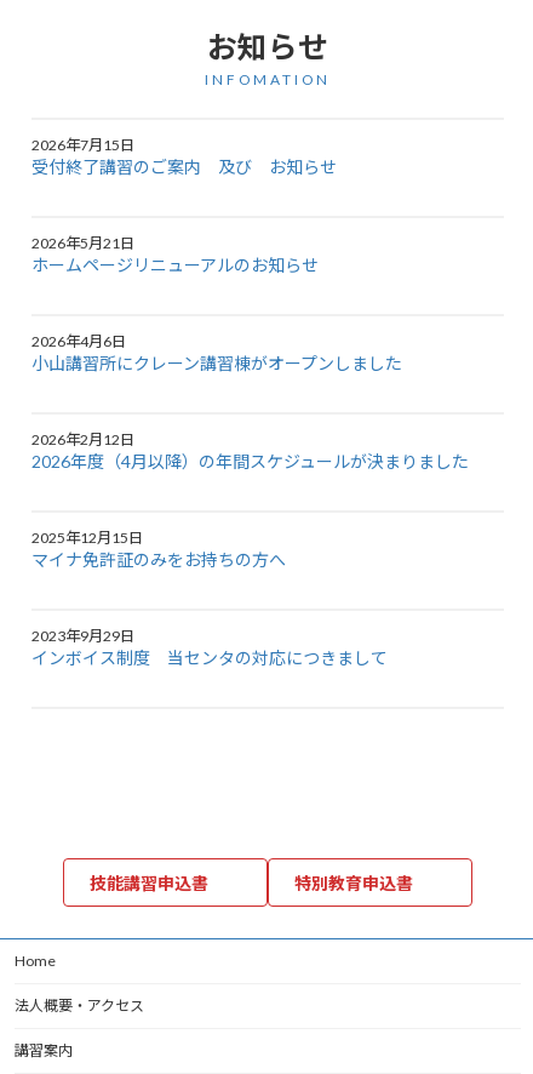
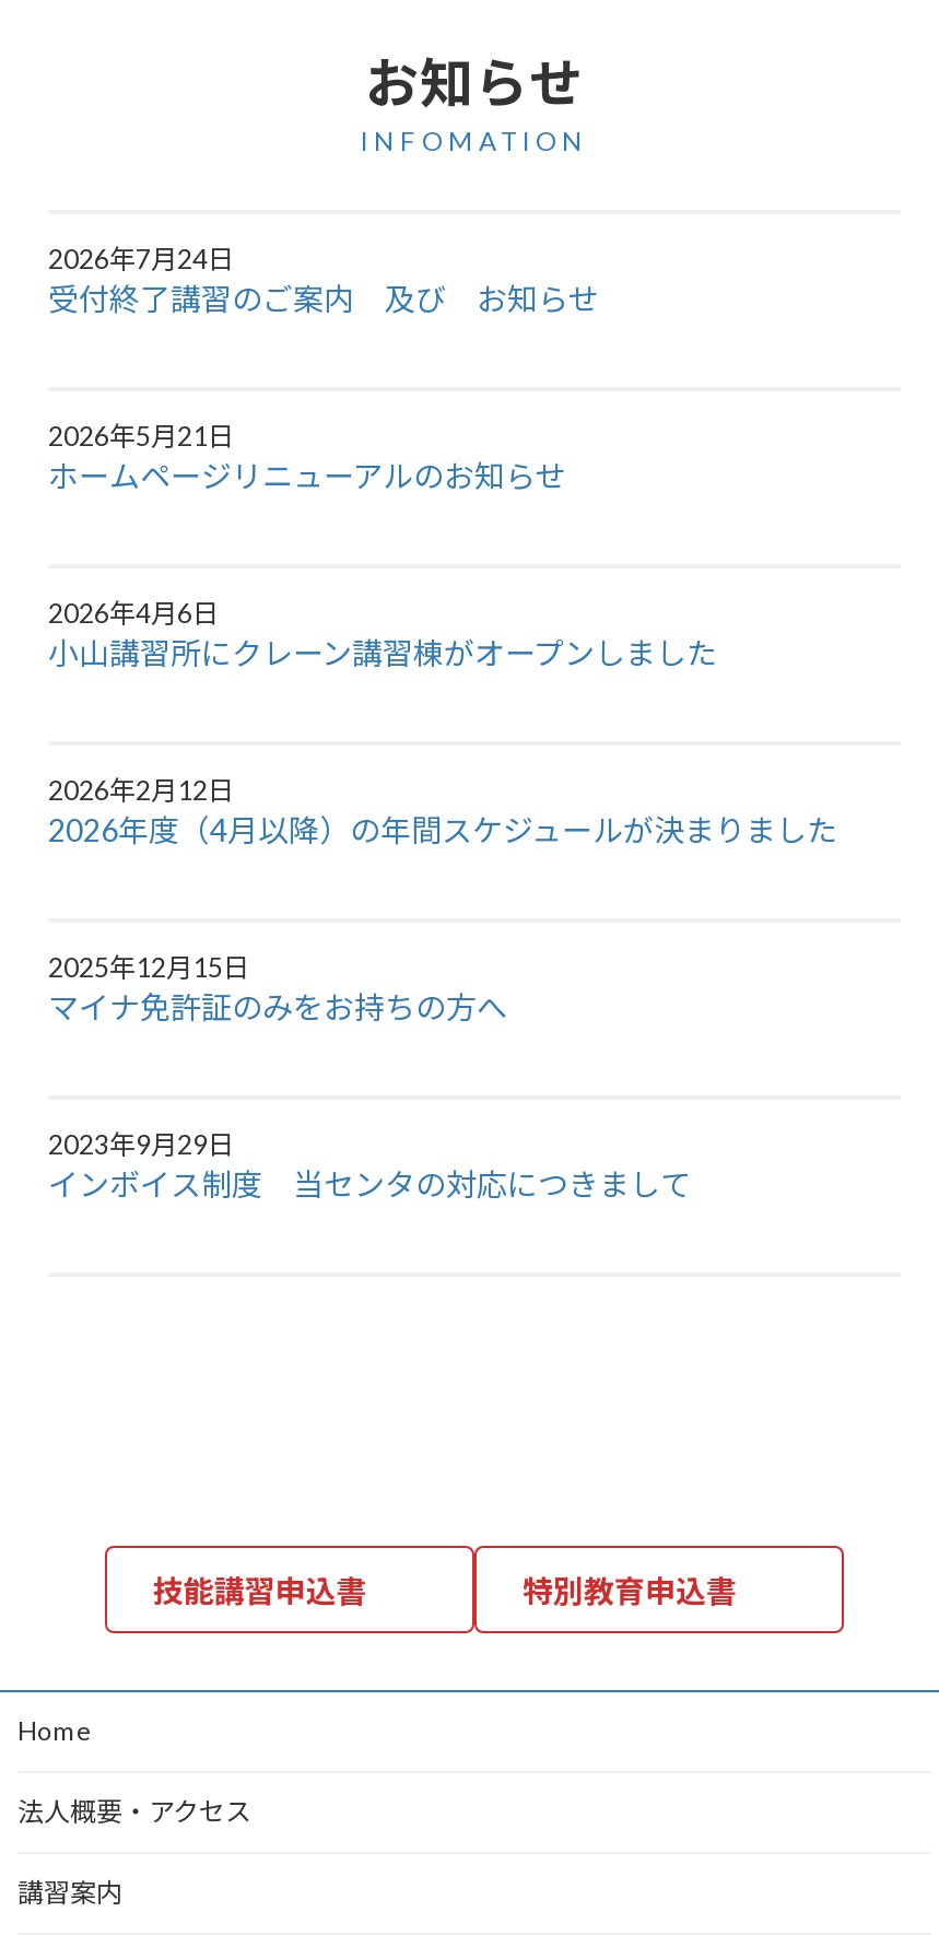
- 2026年7月15日
+ 2026年7月24日
